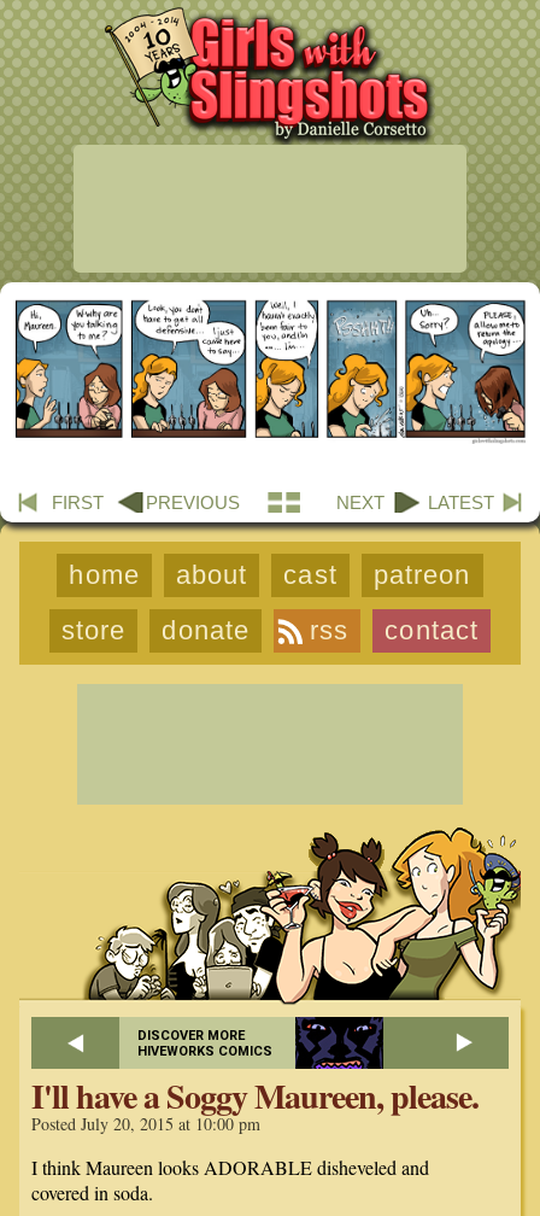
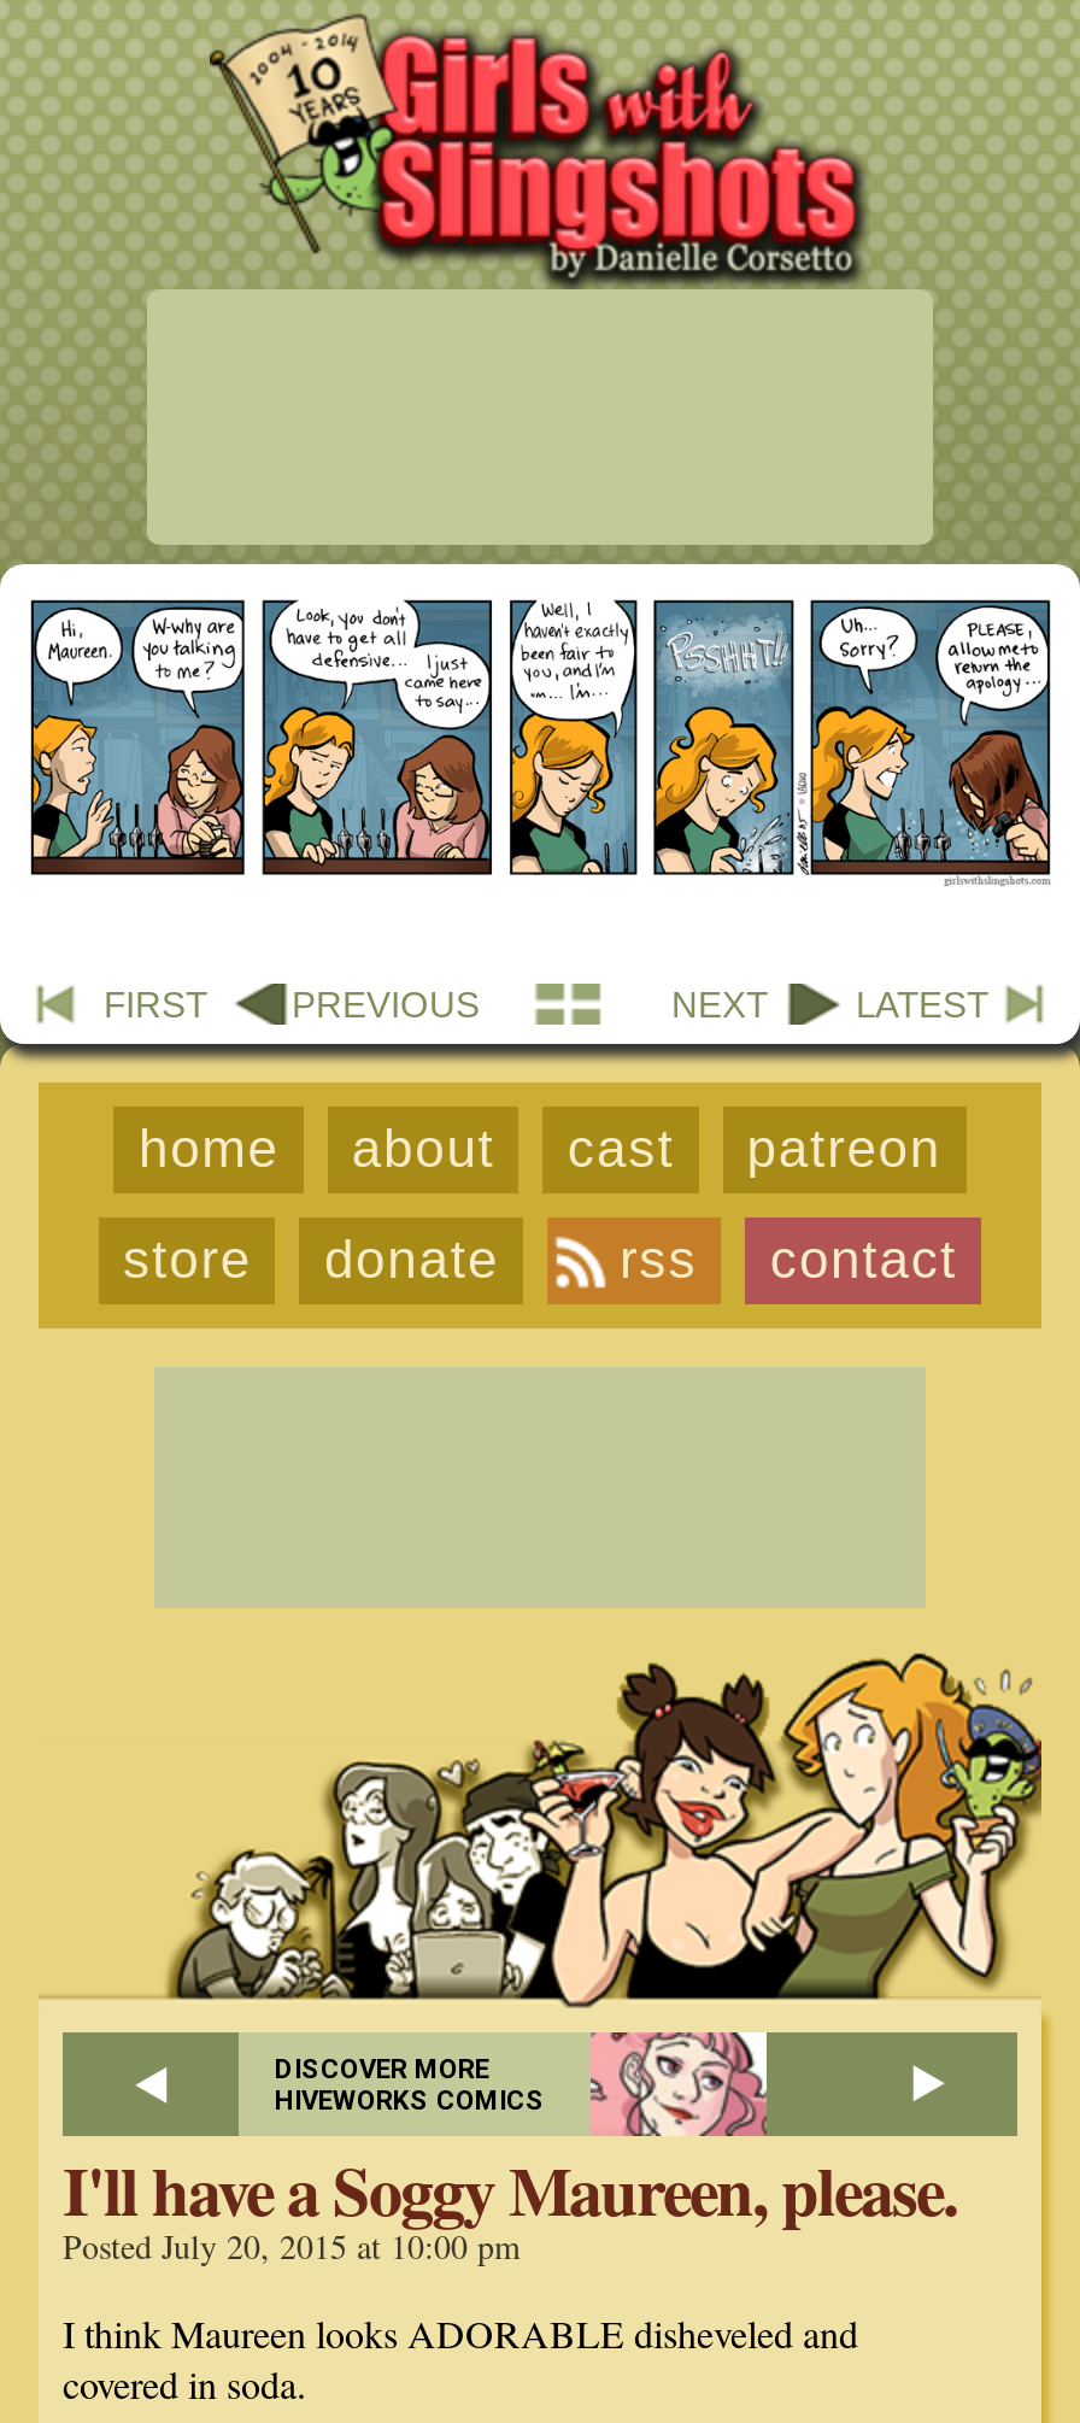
- [image]
+ [image]
